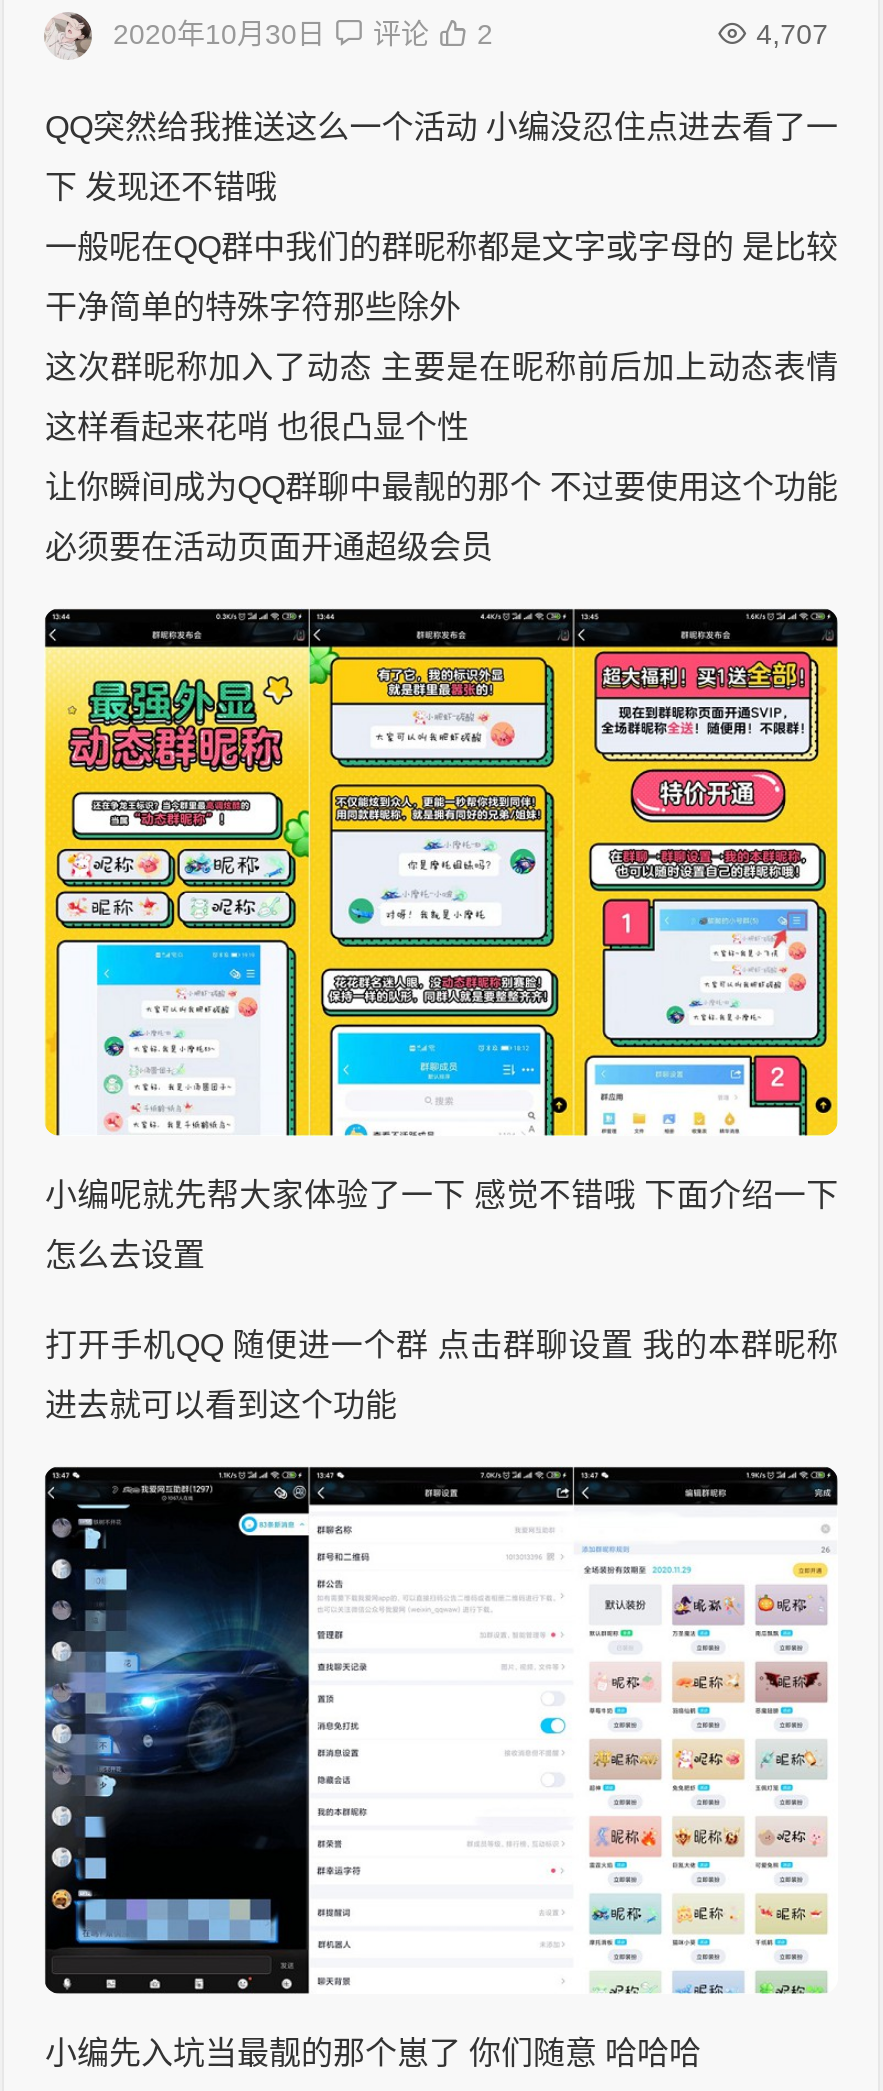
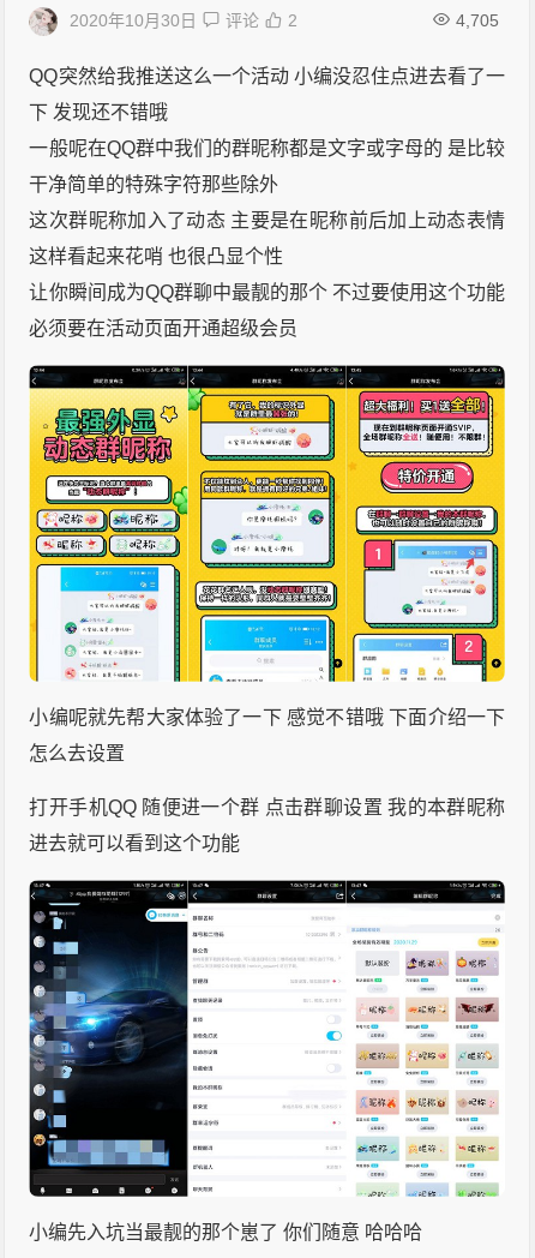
- 4,707
+ 4,705
